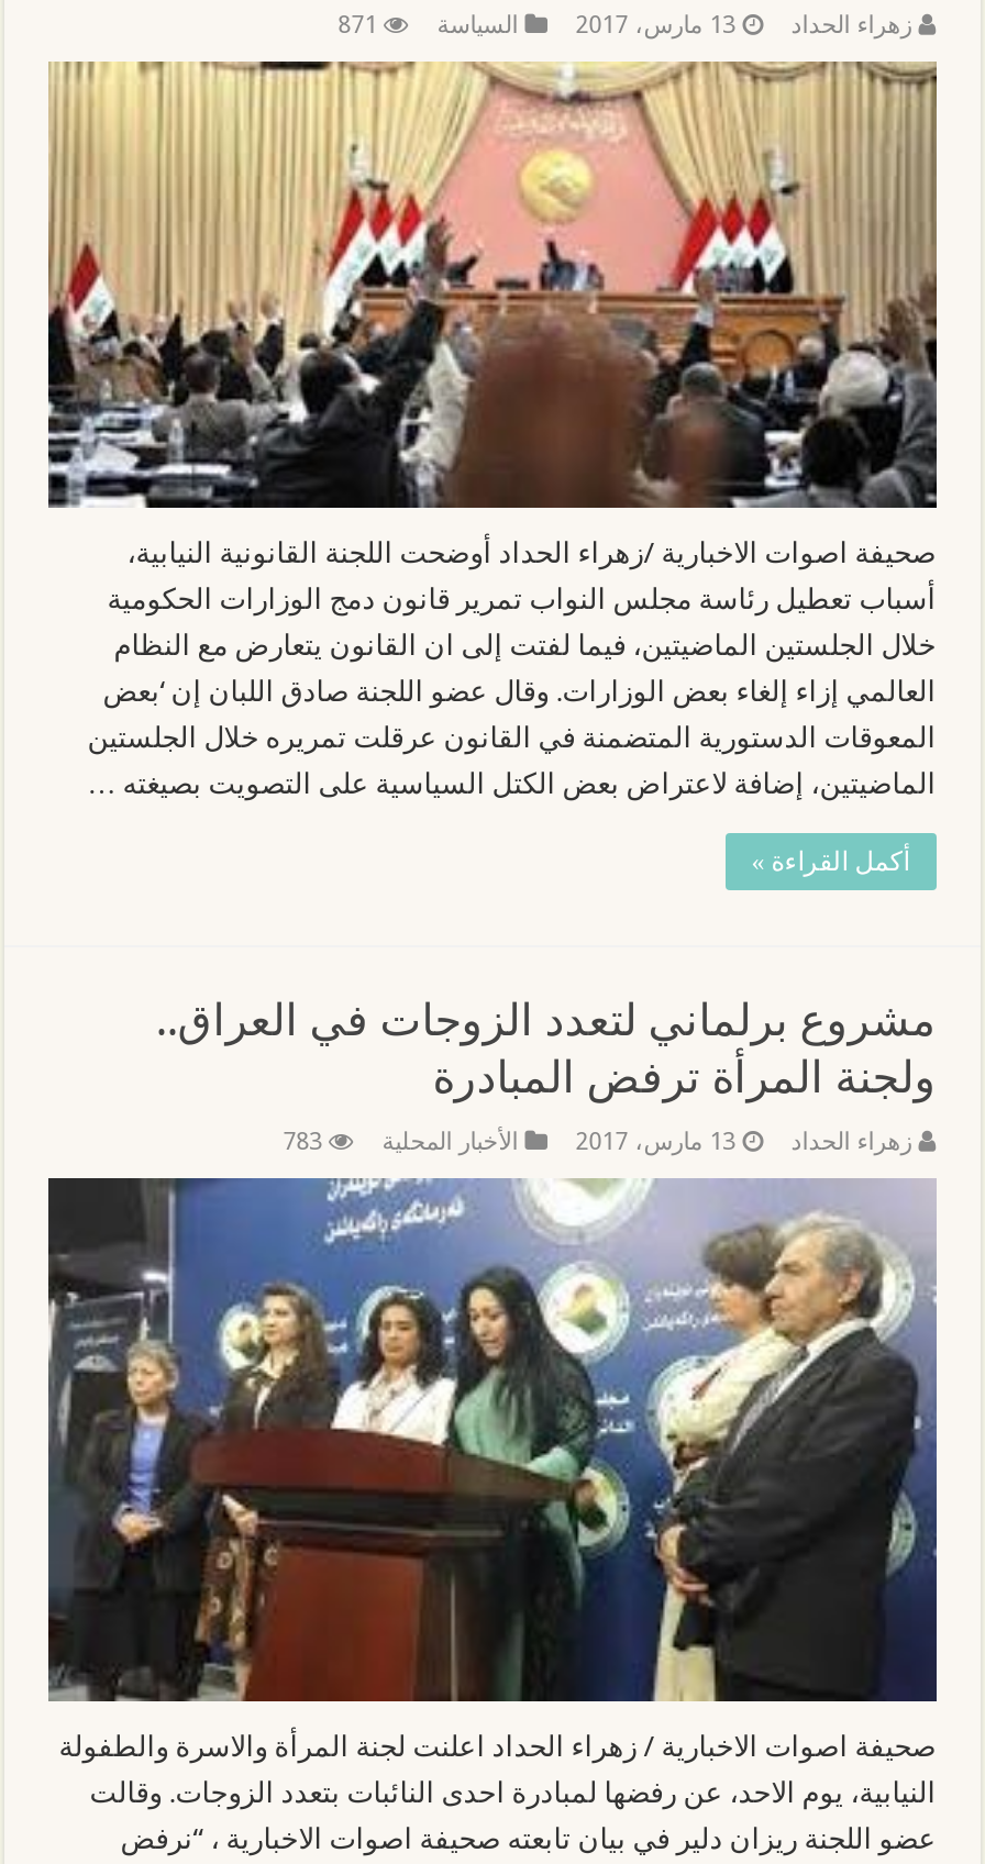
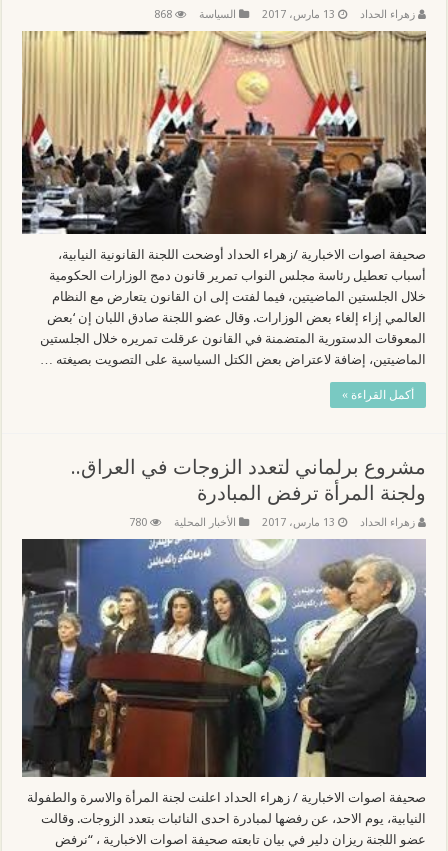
- 871
+ 868

- 783
+ 780
